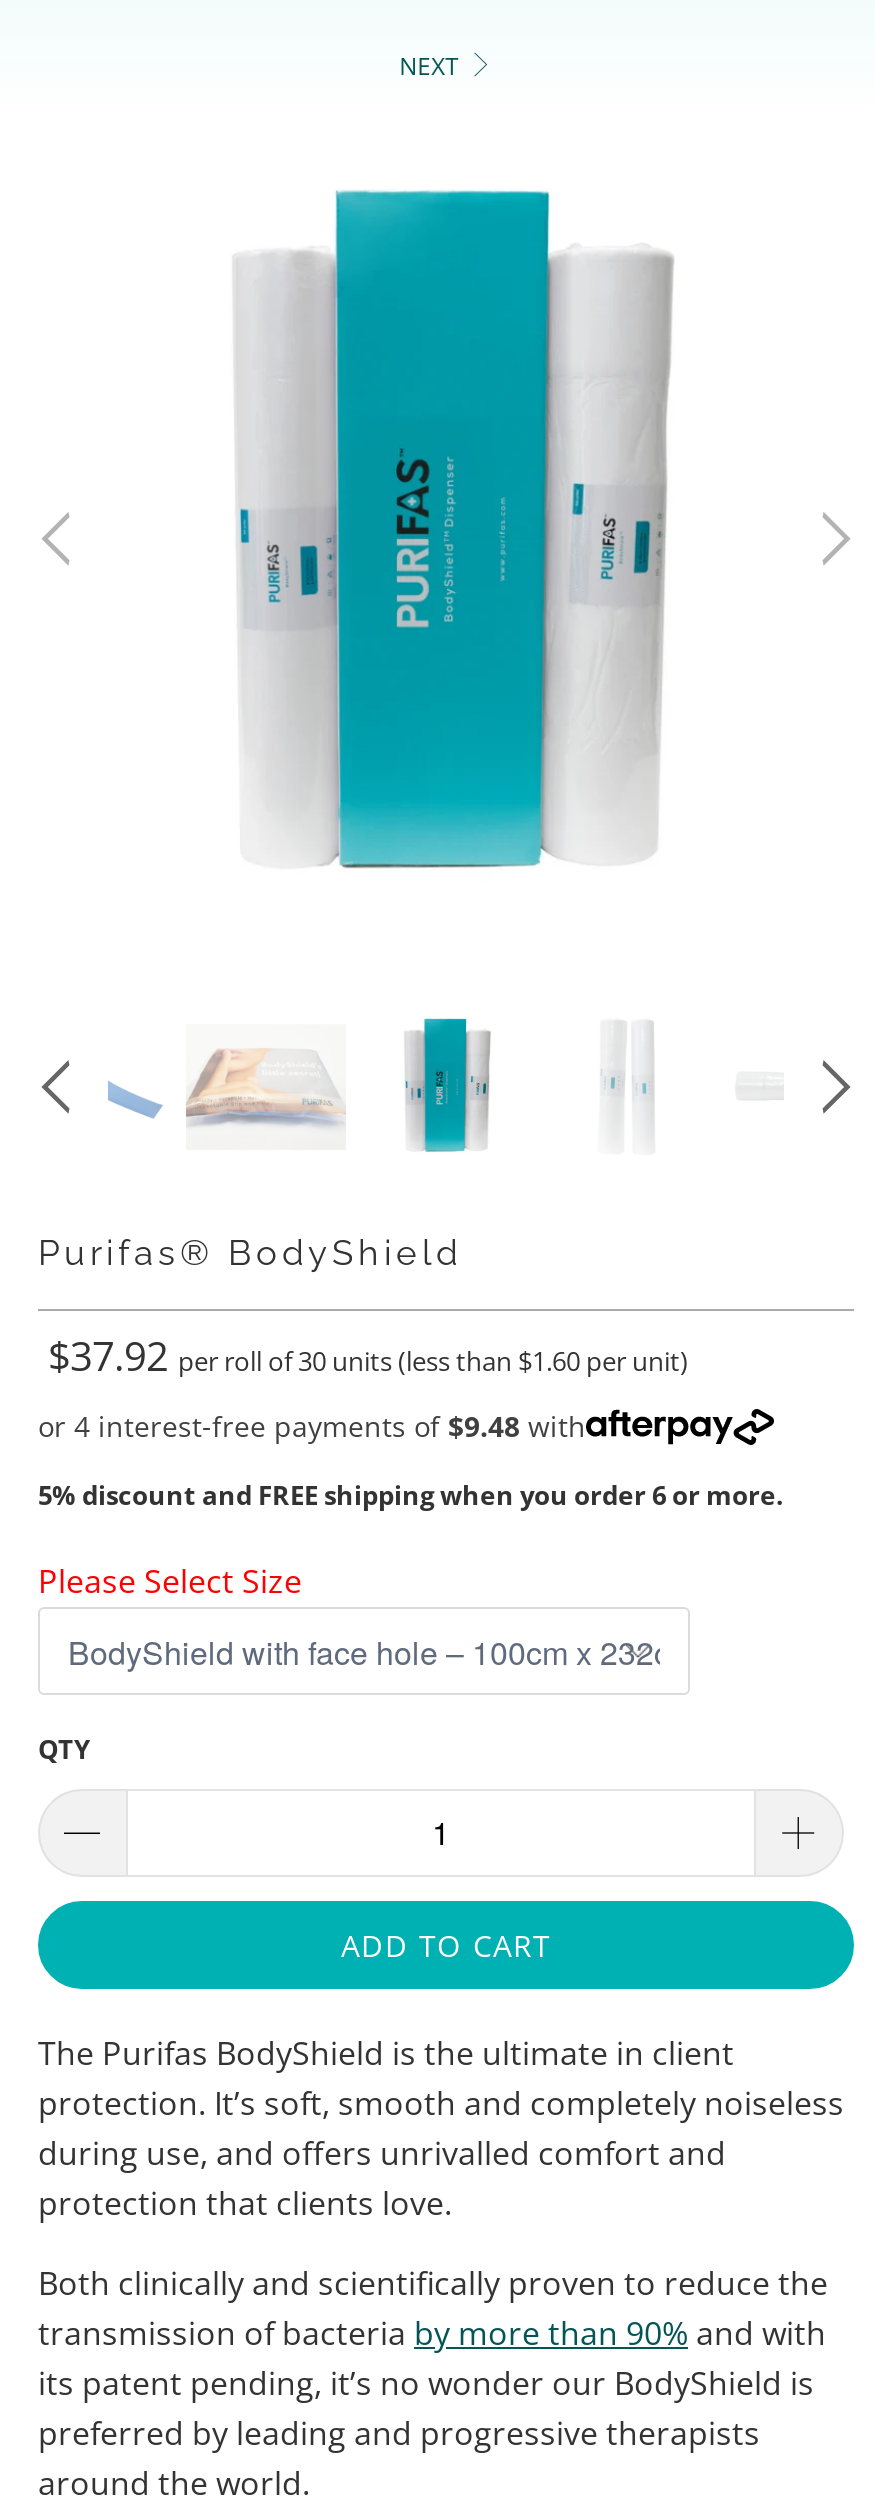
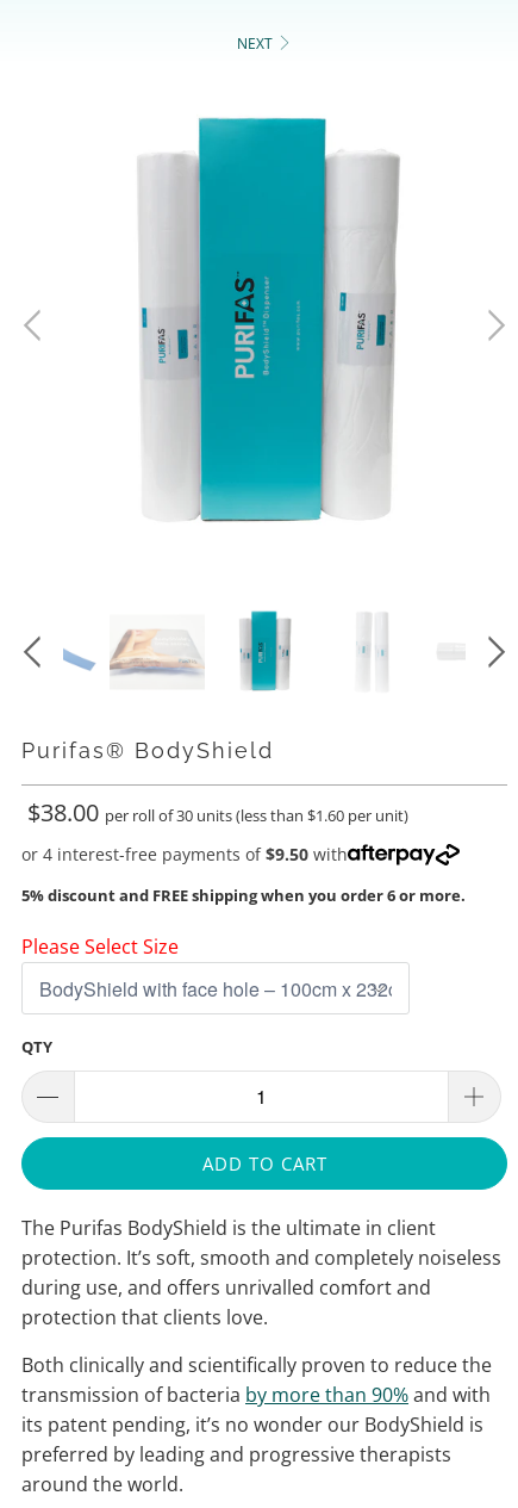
- $37.92 per roll of 30 units (less than $1.60 per unit)
+ $38.00 per roll of 30 units (less than $1.60 per unit)

- or 4 interest-free payments of $9.48 with
+ or 4 interest-free payments of $9.50 with
